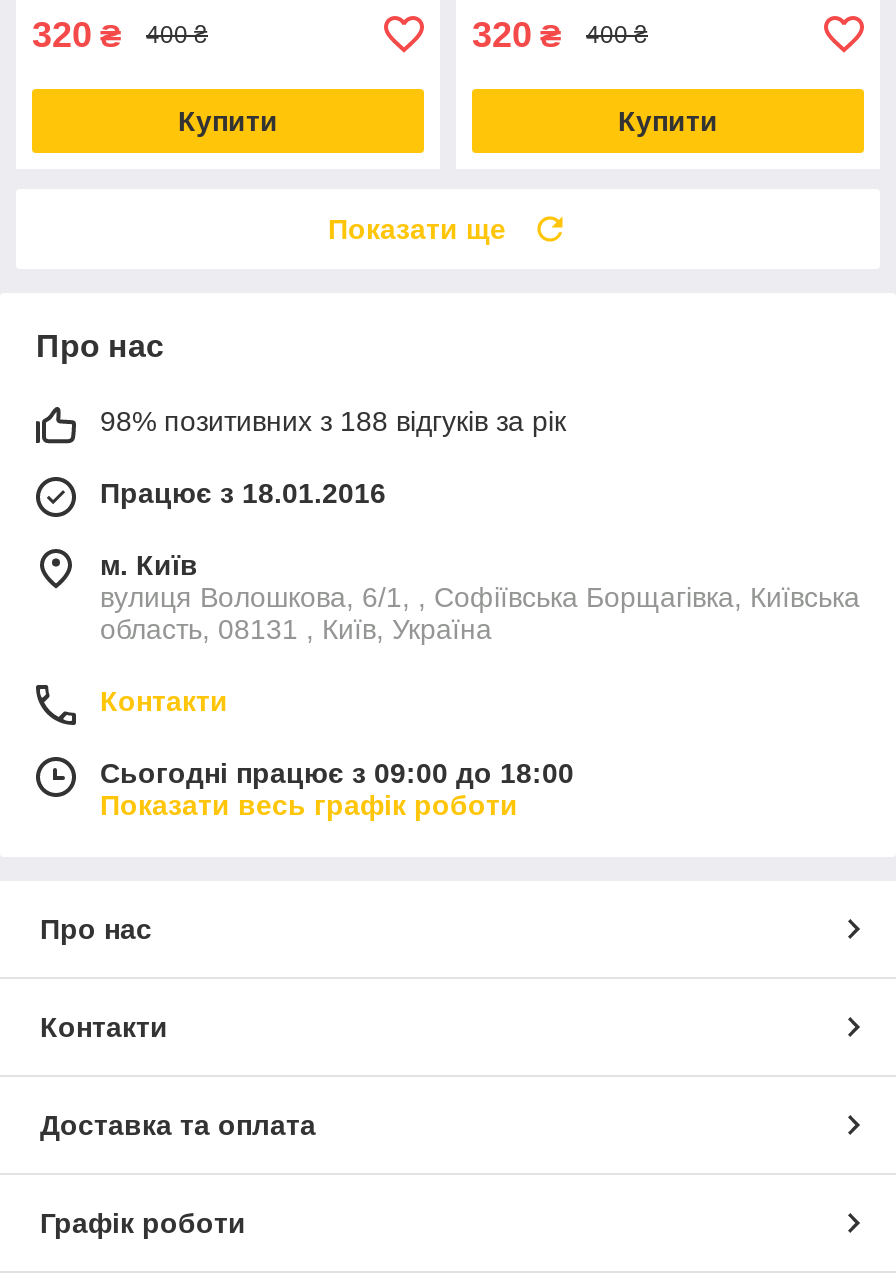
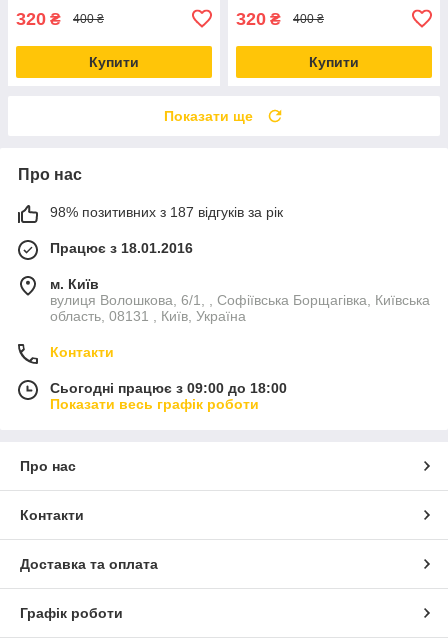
- 98% позитивних з 188 відгуків за рік
+ 98% позитивних з 187 відгуків за рік
